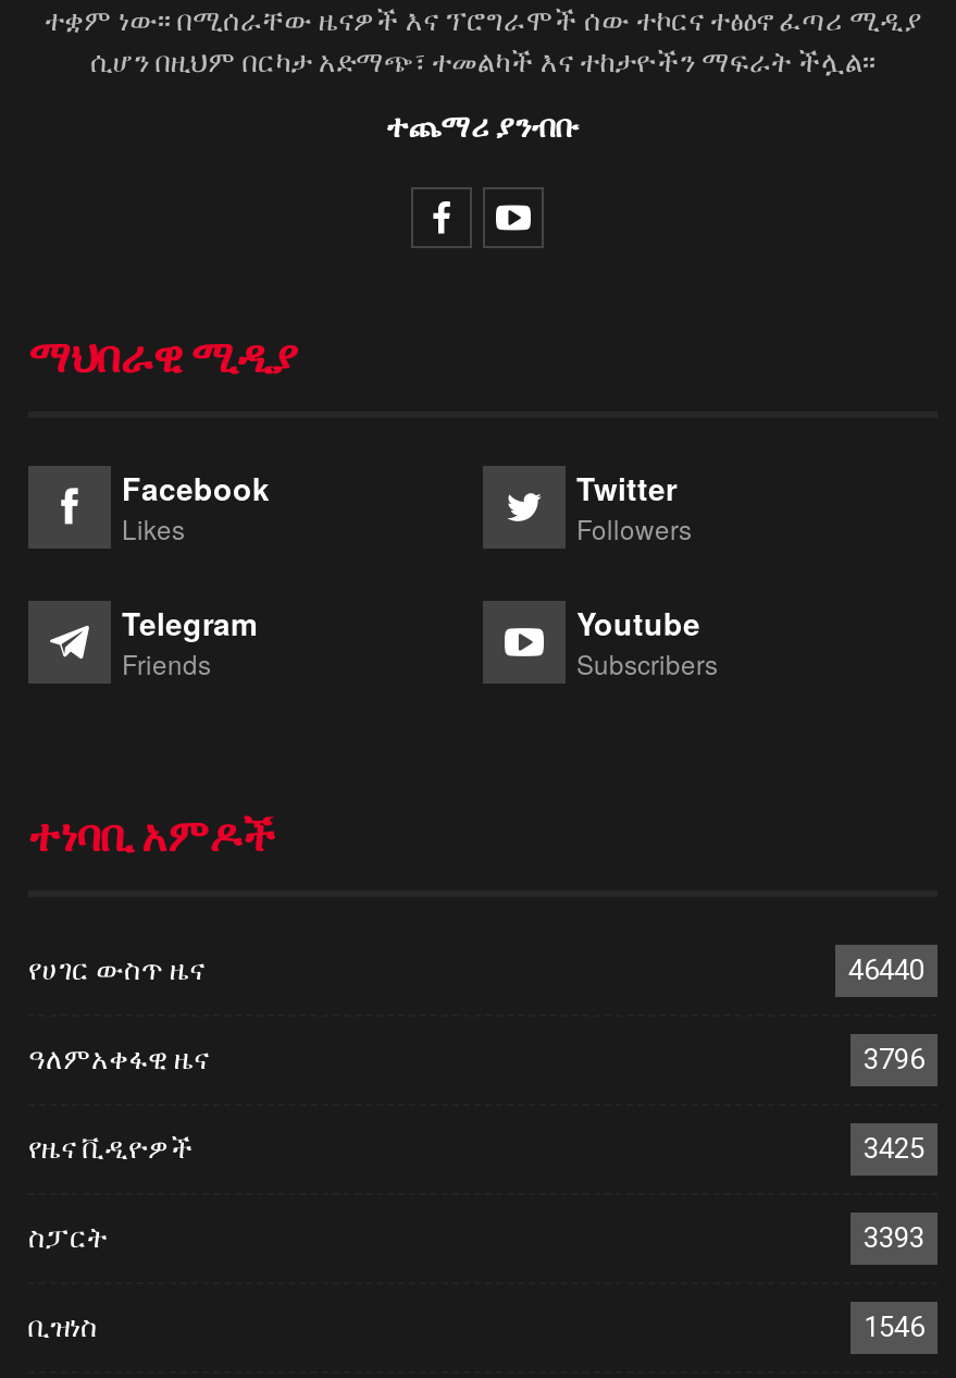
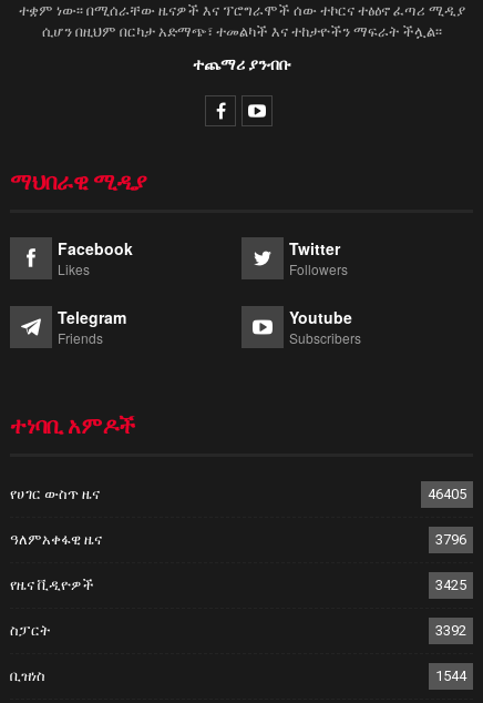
- 46440
+ 46405

- 3393
+ 3392

- 1546
+ 1544
